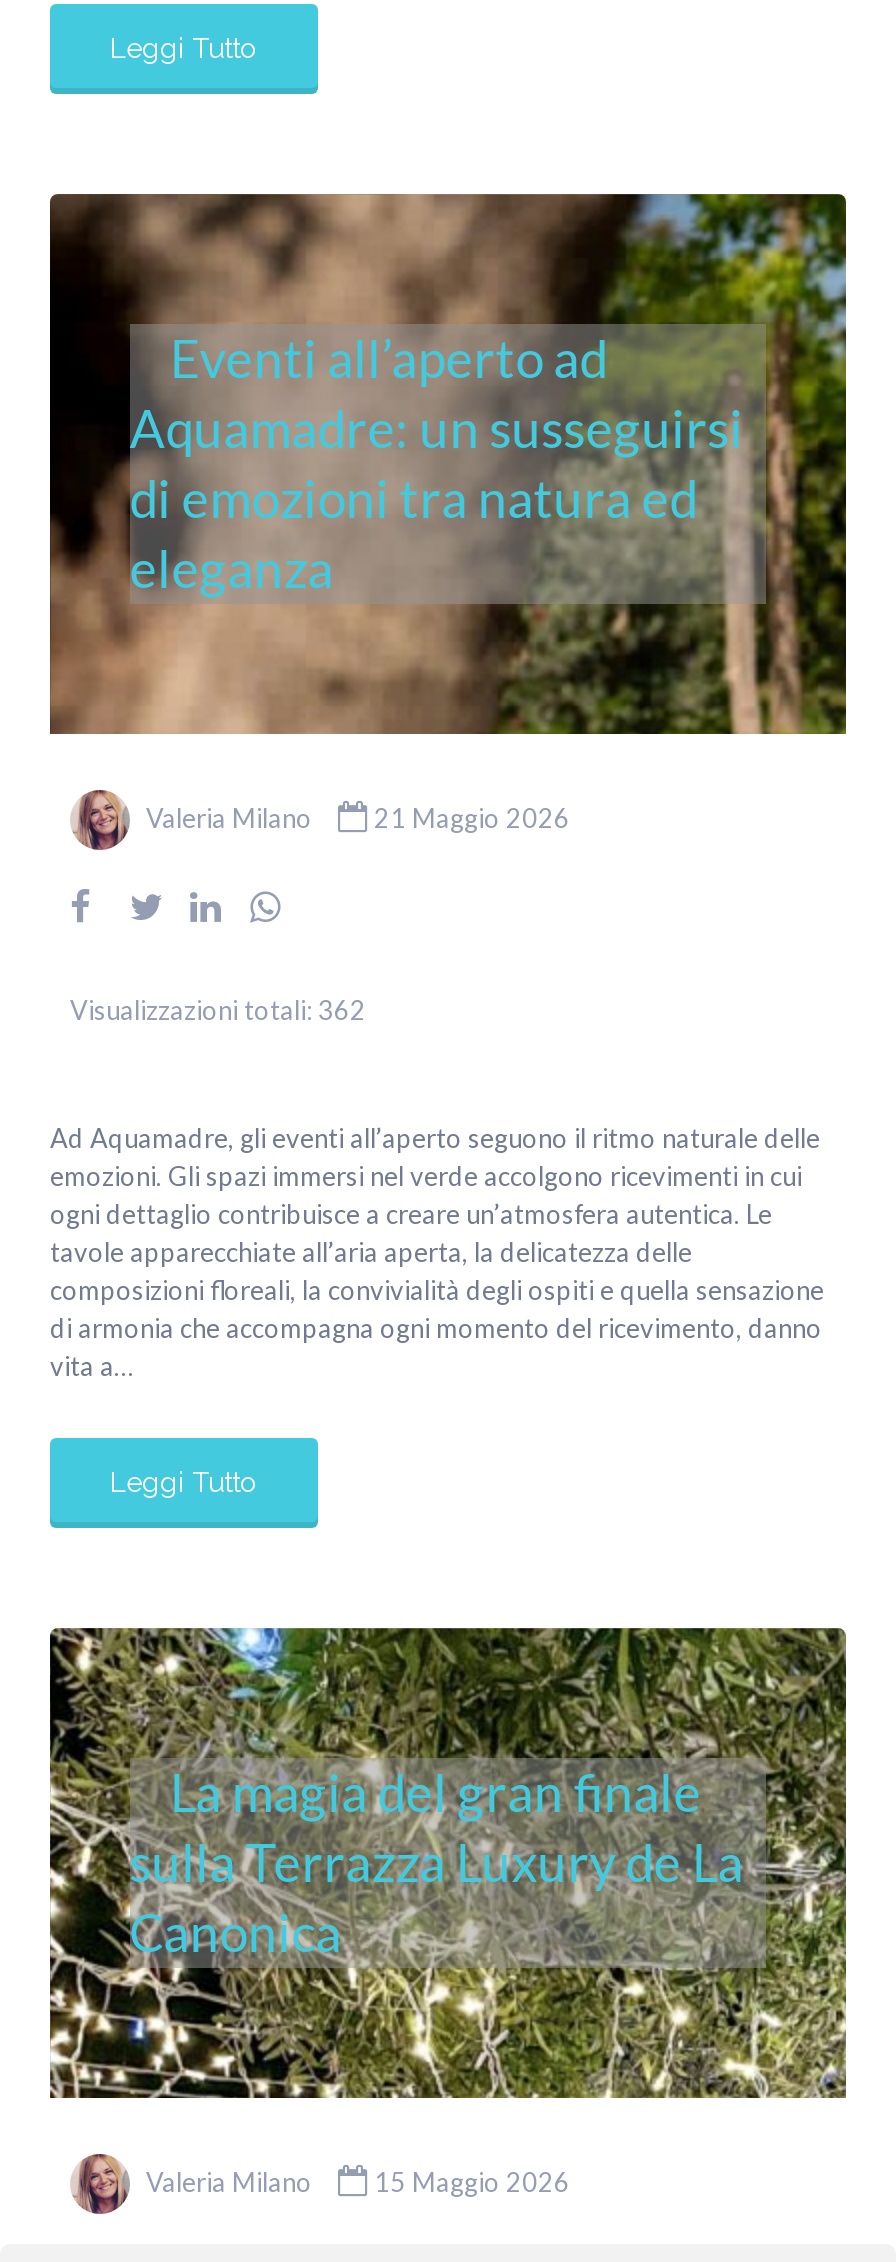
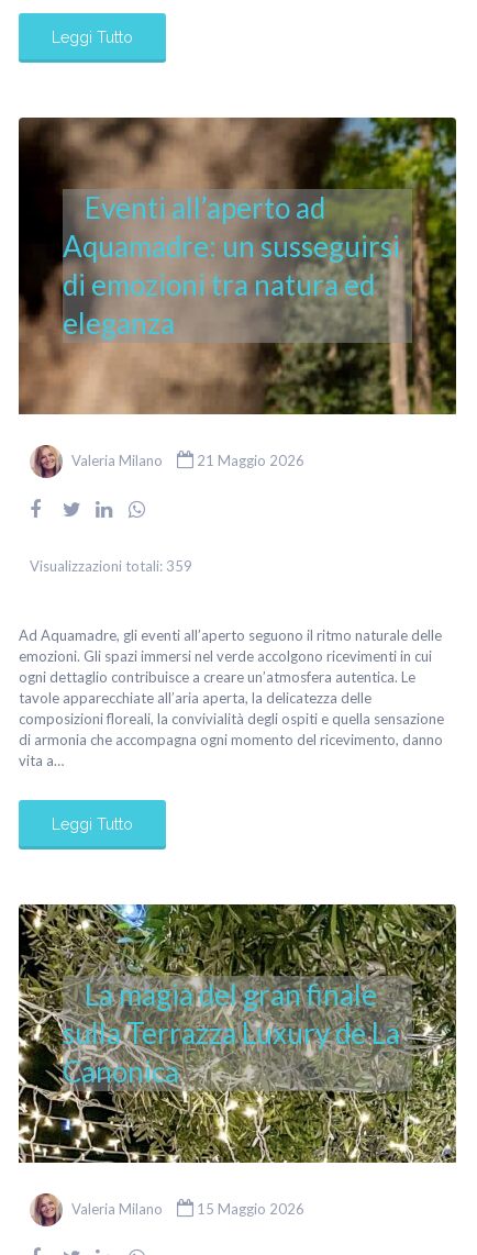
- Visualizzazioni totali: 362
+ Visualizzazioni totali: 359
